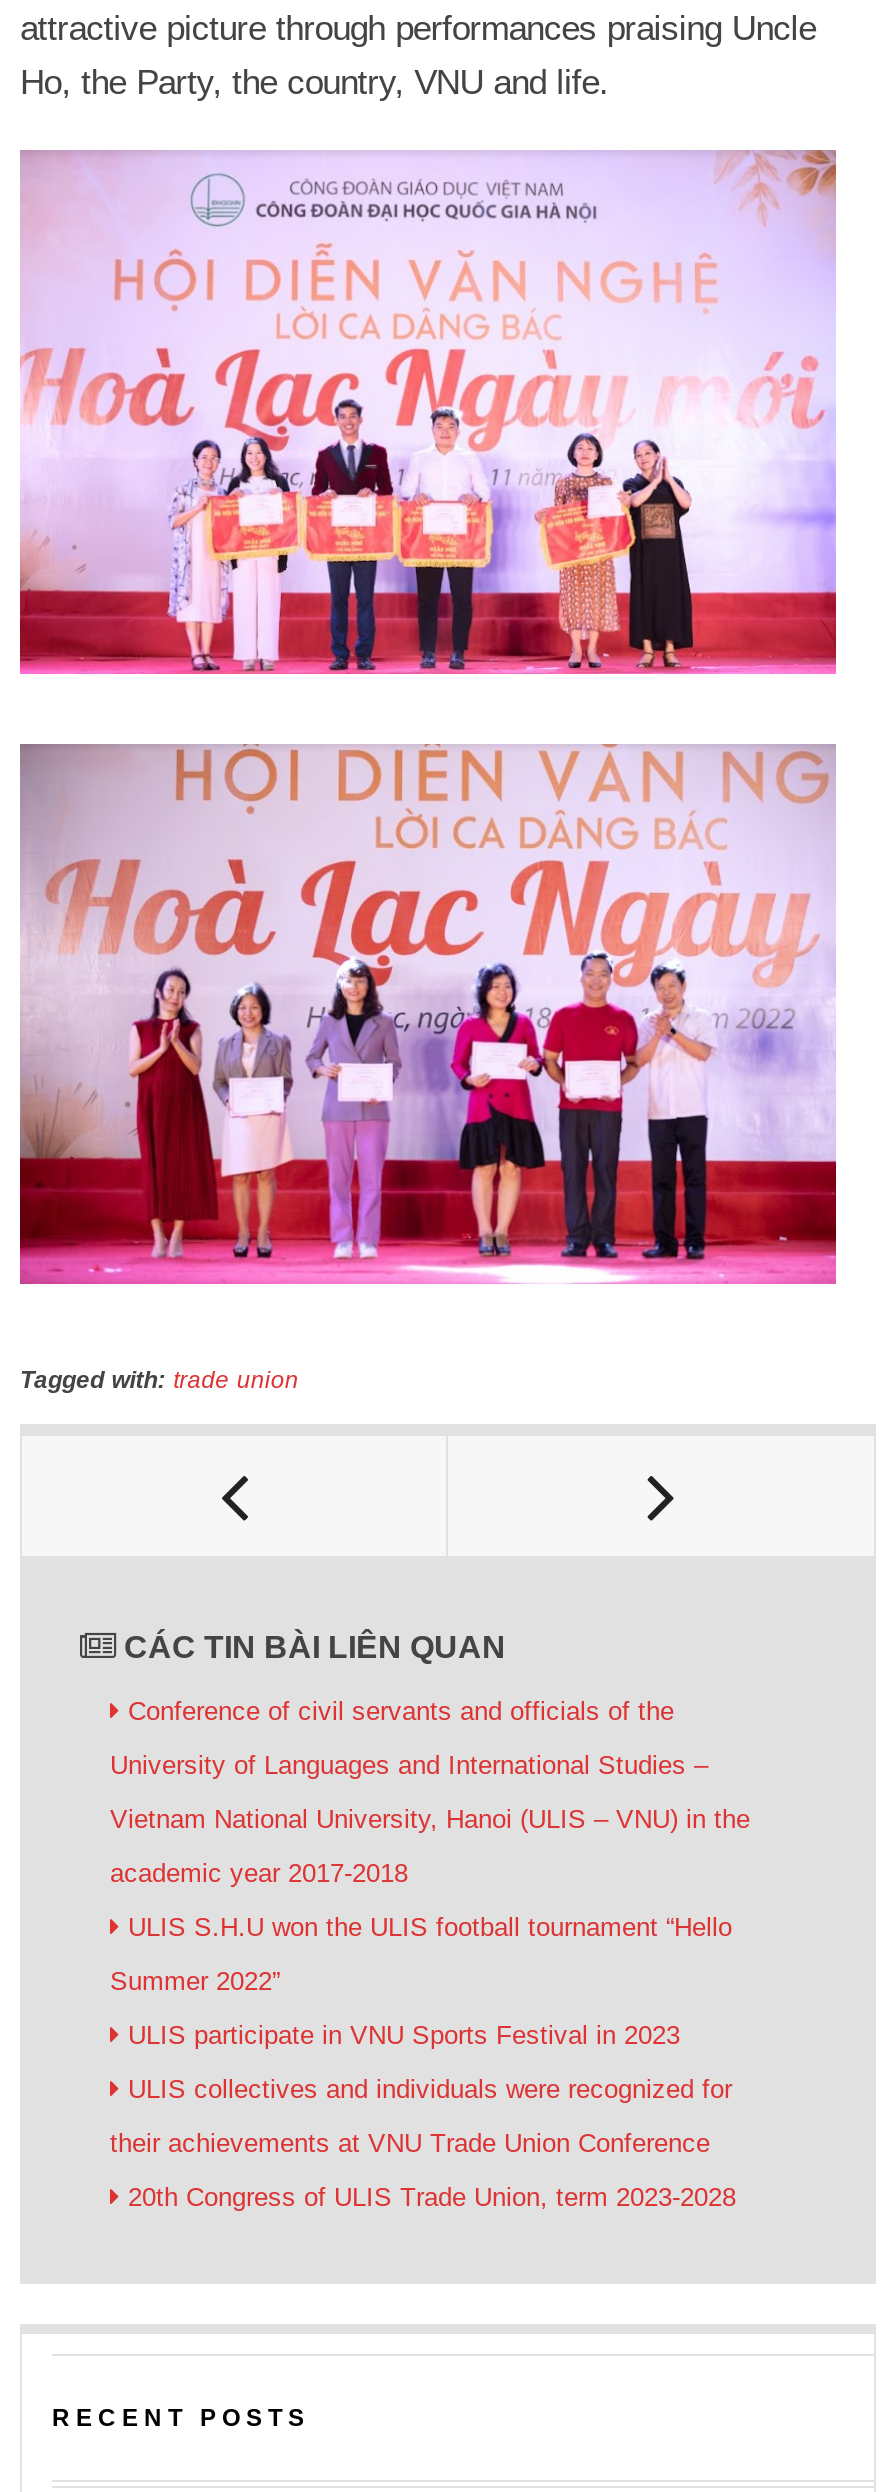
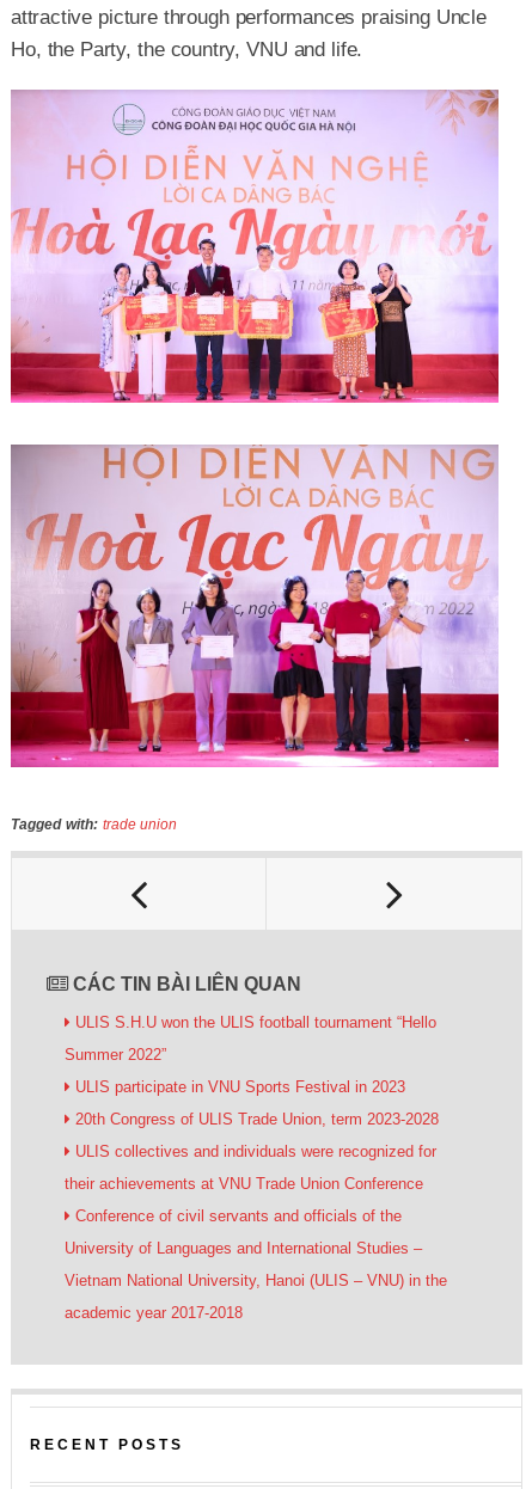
moved down: Conference of civil servants and officials of the | University of Languages and International Studies – | Vietnam National University, Hanoi (ULIS – VNU) in the | academic year 2017-2018

moved up: ULIS S.H.U won the ULIS football tournament “Hello | Summer 2022” | ULIS participate in VNU Sports Festival in 2023 | 20th Congress of ULIS Trade Union, term 2023-2028 | ULIS collectives and individuals were recognized for | their achievements at VNU Trade Union Conference
